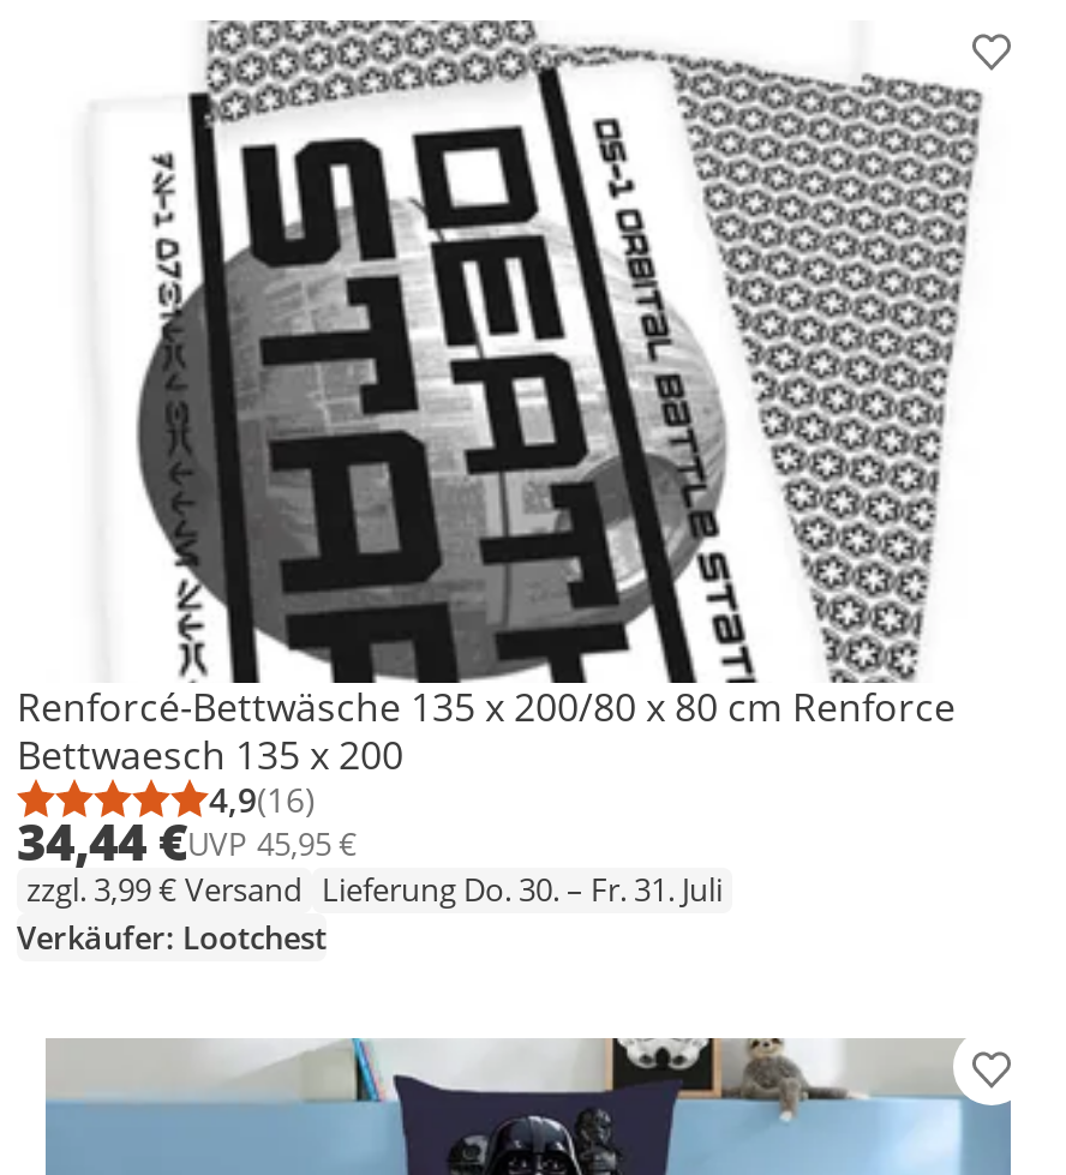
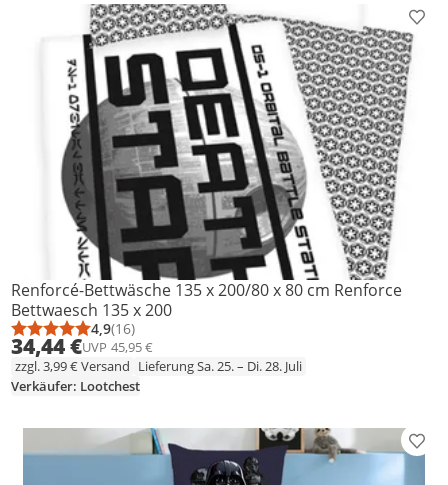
- zzgl. 3,99 € Versand Lieferung Do. 30. – Fr. 31. Juli
+ zzgl. 3,99 € Versand Lieferung Sa. 25. – Di. 28. Juli
